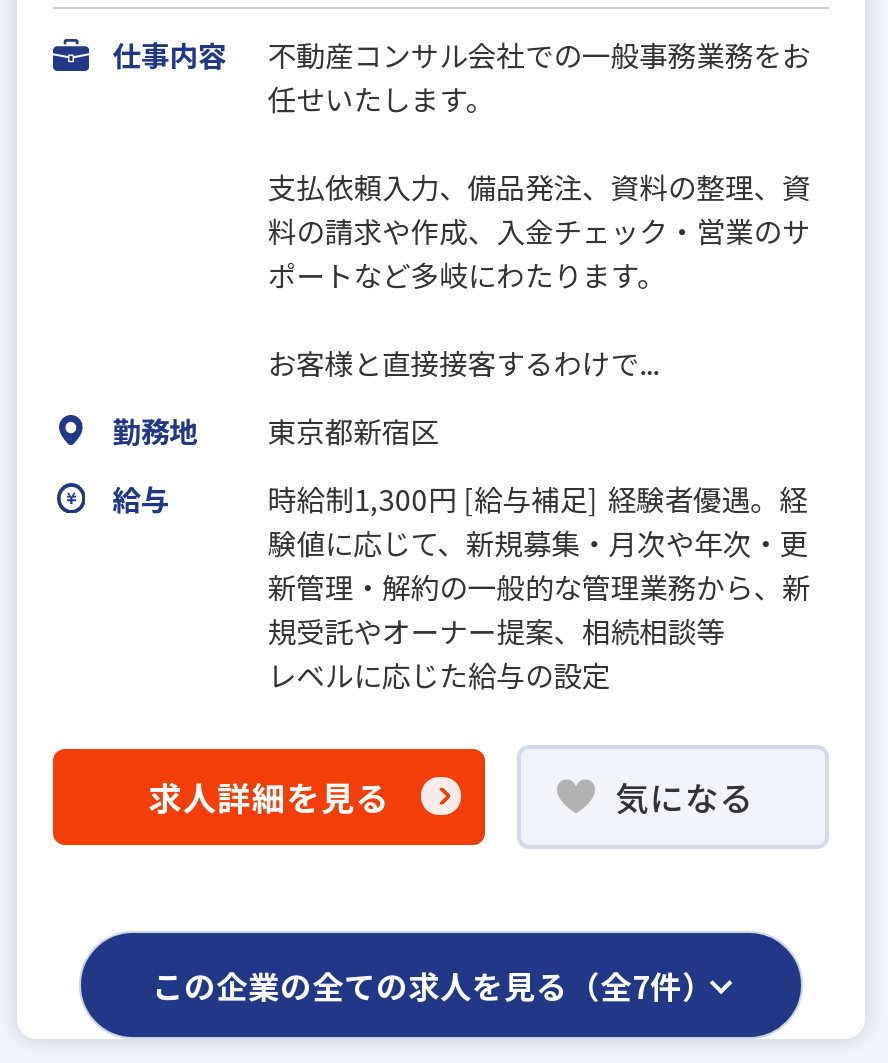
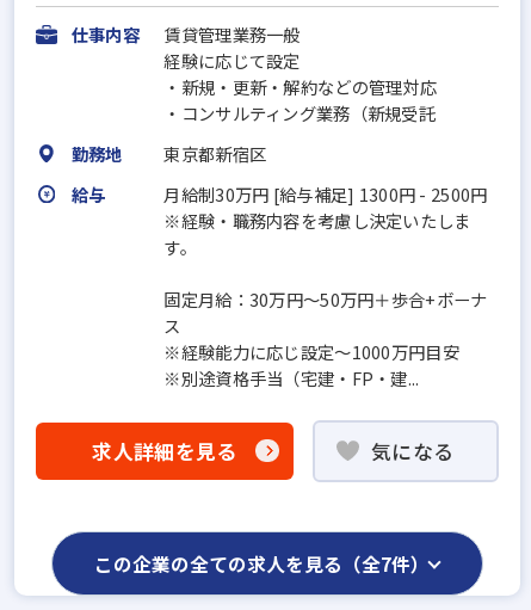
- 不動産コンサル会社での一般事務業務をお
- 任せいたします。
- 支払依頼入力、備品発注、資料の整理、資
- 料の請求や作成、入金チェック・営業のサ
- ポートなど多岐にわたります。
- お客様と直接接客するわけで...
+ 賃貸管理業務一般
+ 経験に応じて設定
+ ・新規・更新・解約などの管理対応
+ ・コンサルティング業務（新規受託

moved up: 勤務地 | 東京都新宿区 | 給与

- 時給制1,300円 [給与補足] 経験者優遇。経
- 験値に応じて、新規募集・月次や年次・更
- 新管理・解約の一般的な管理業務から、新
- 規受託やオーナー提案、相続相談等
- レベルに応じた給与の設定
+ 月給制30万円 [給与補足] 1300円 - 2500円
+ ※経験・職務内容を考慮し決定いたしま
+ す。
+ 固定月給：30万円～50万円＋歩合+ボーナ
+ ス
+ ※経験能力に応じ設定～1000万円目安
+ ※別途資格手当（宅建・FP・建...
